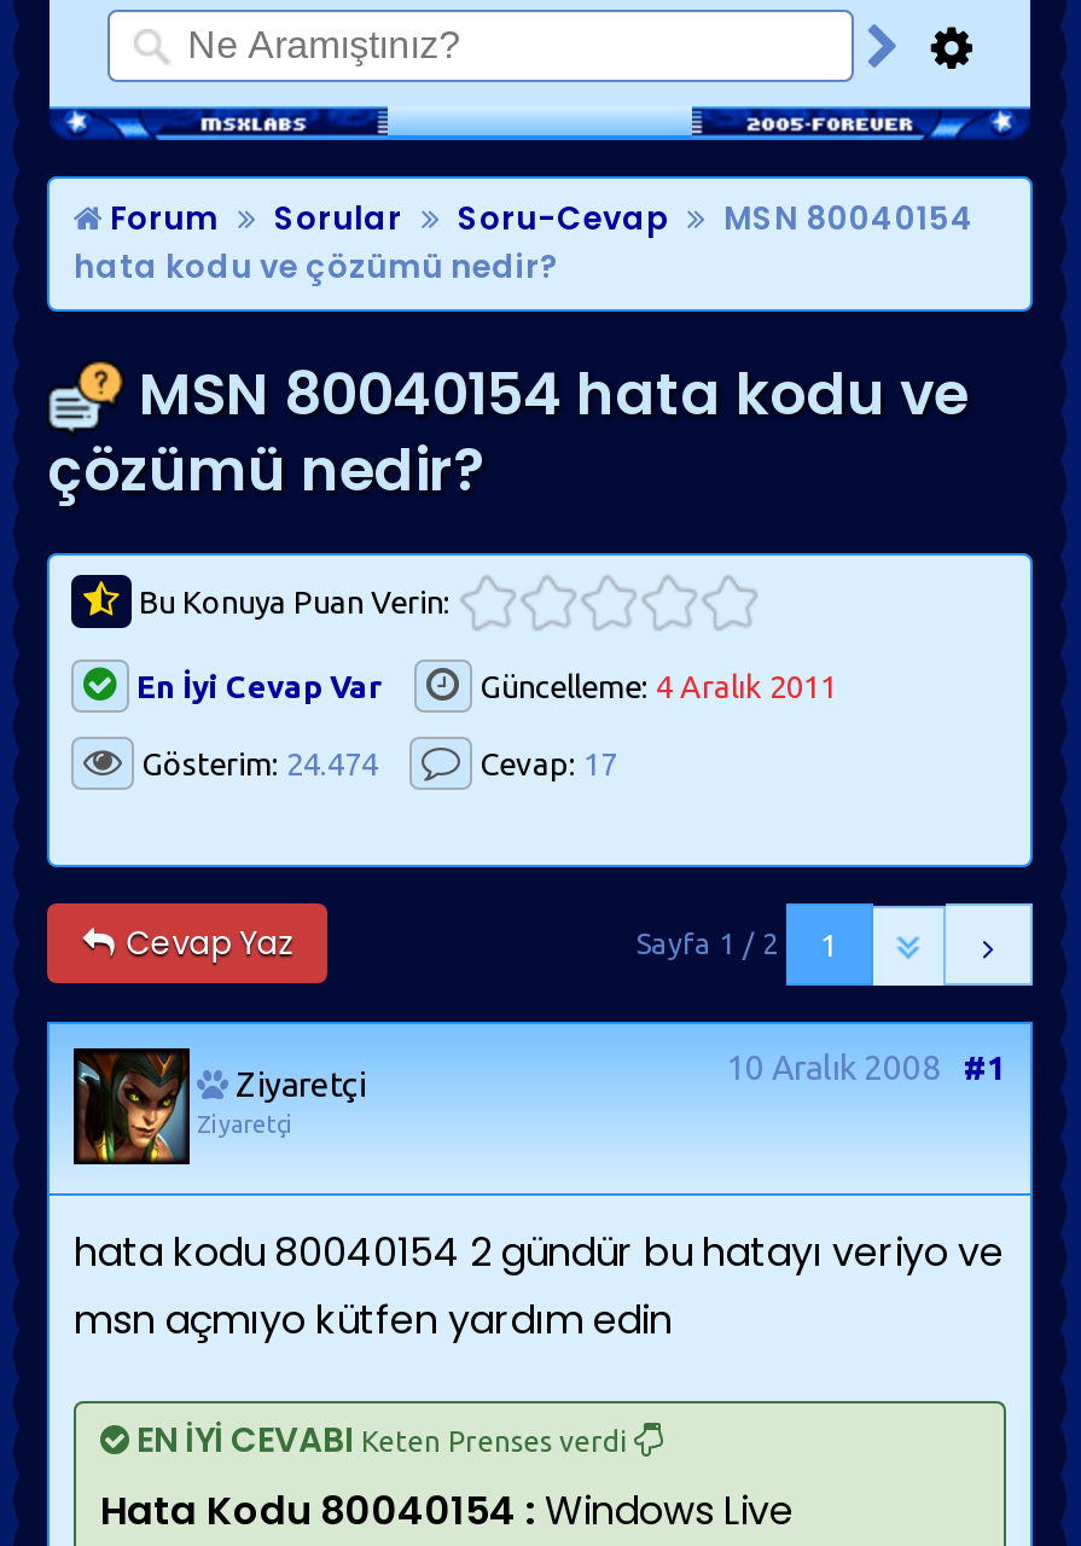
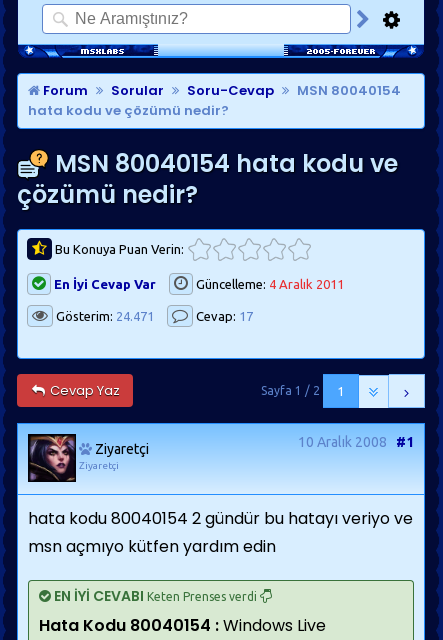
- Gösterim: 24.474
+ Gösterim: 24.471

- [image]
+ [image]
